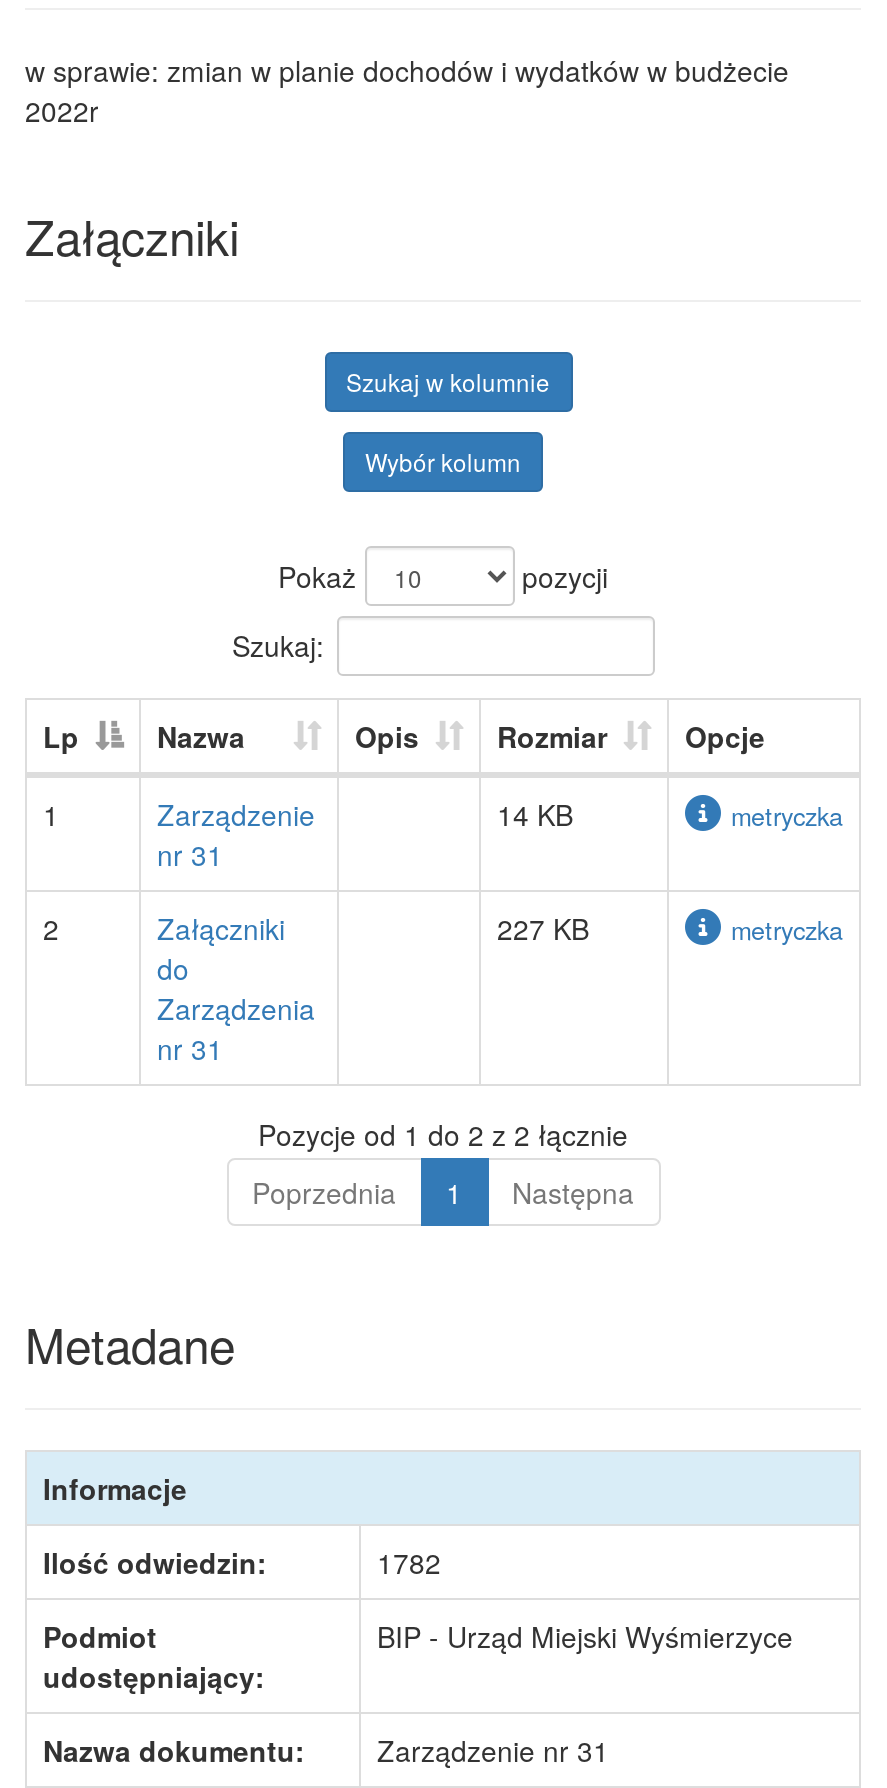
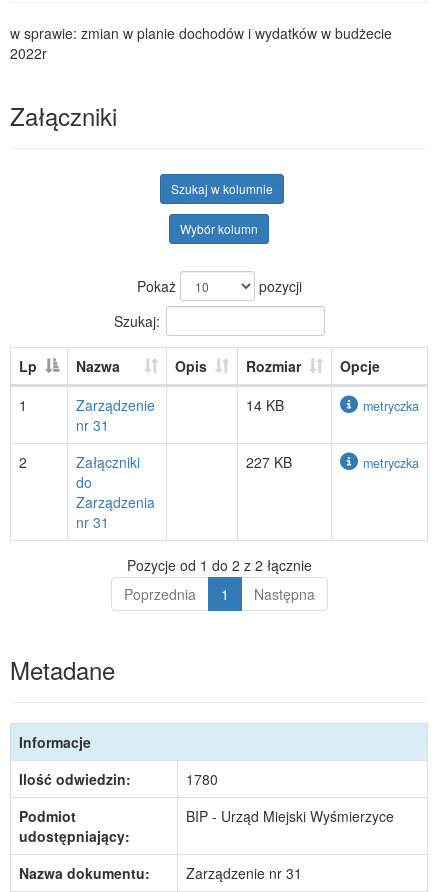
- 1782
+ 1780
